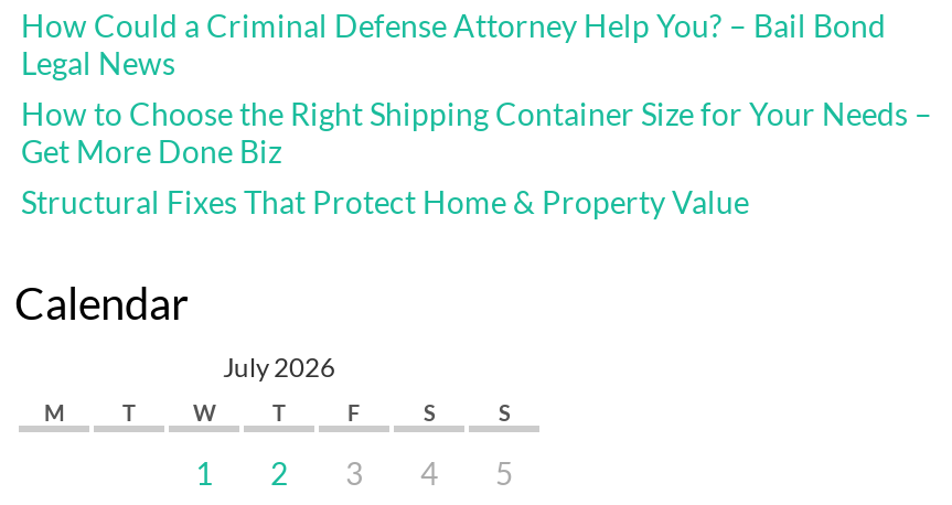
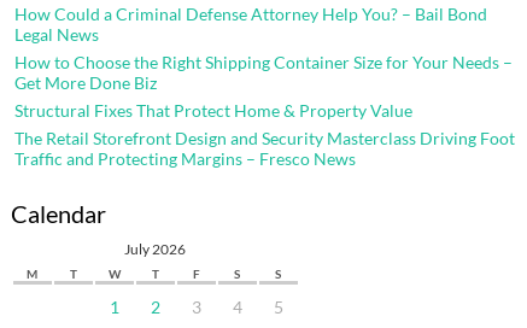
+ The Retail Storefront Design and Security Masterclass Driving Foot
+ Traffic and Protecting Margins – Fresco News
